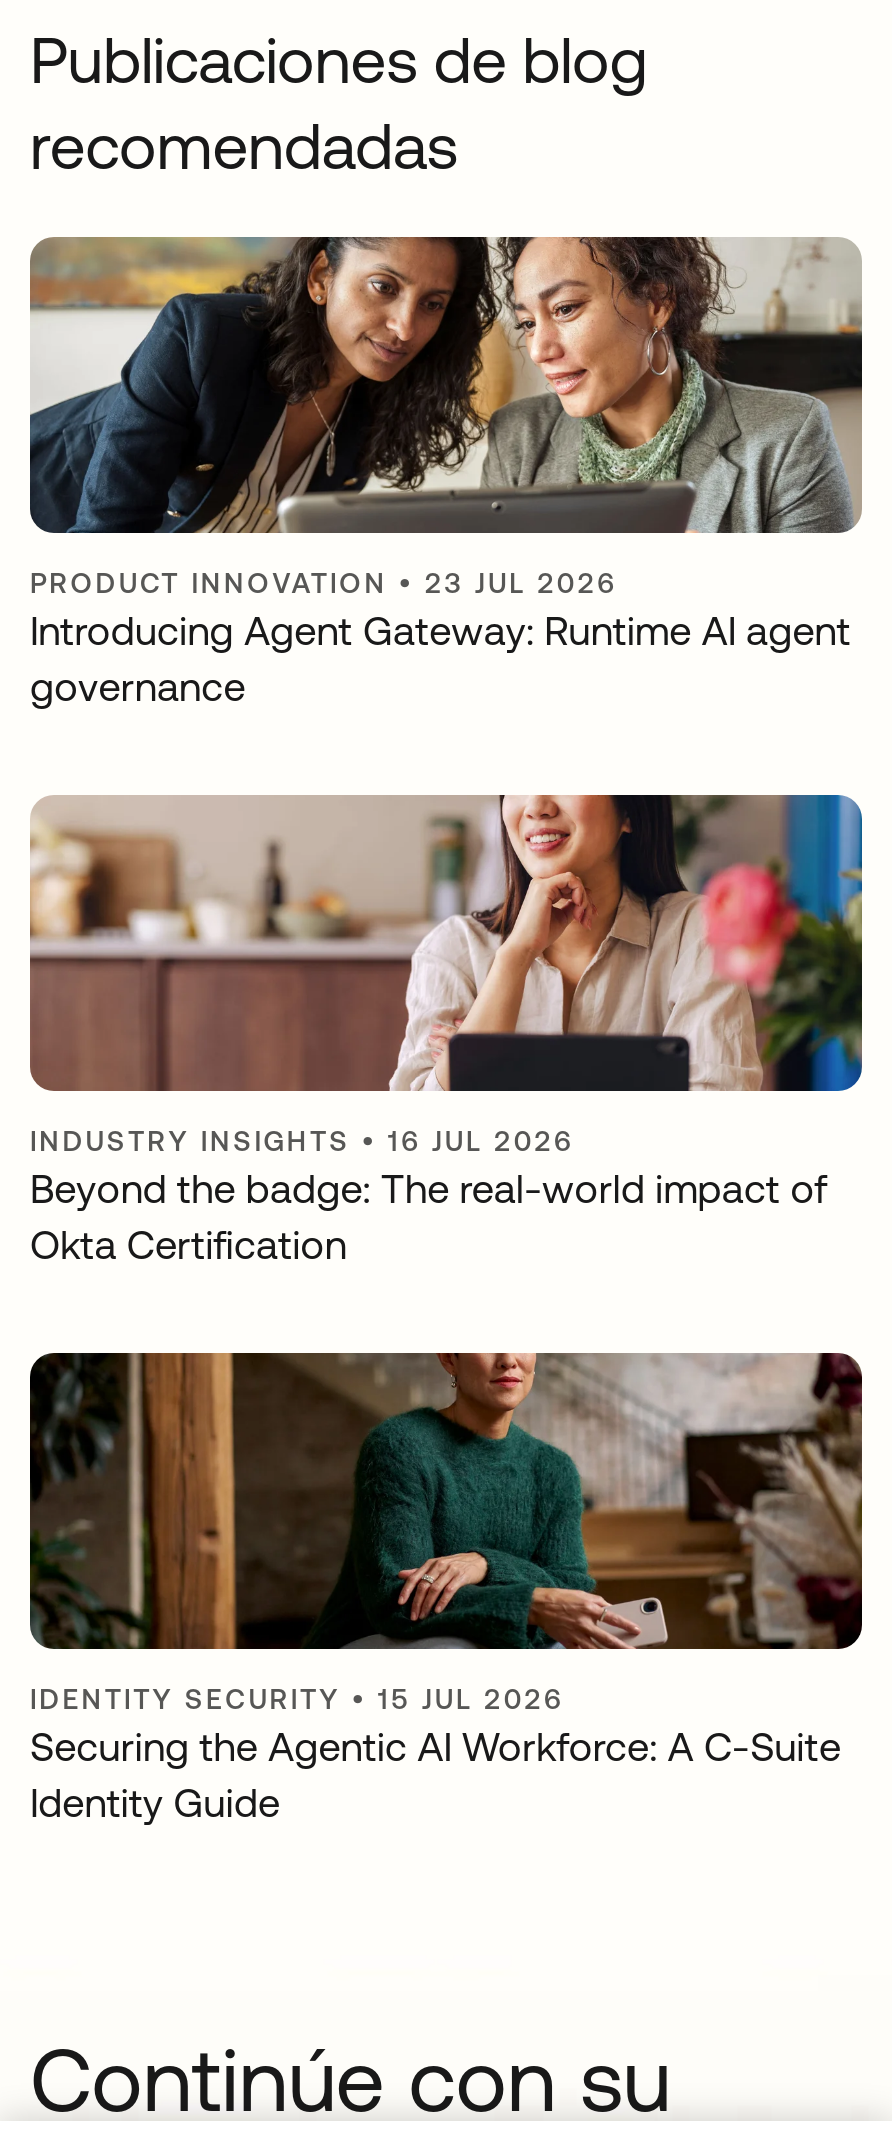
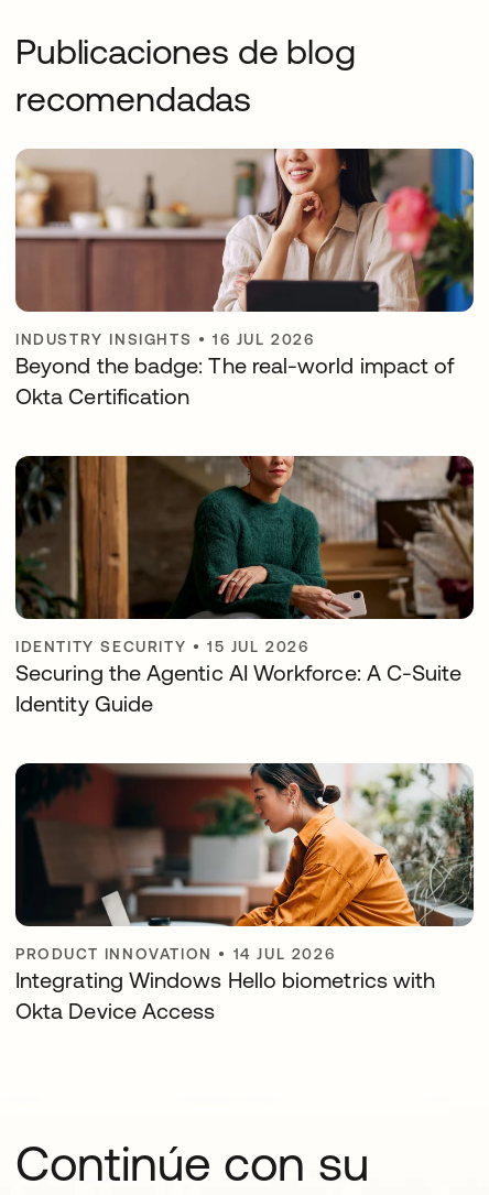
- [image]
- PRODUCT INNOVATION • 23 JUL 2026
- Introducing Agent Gateway: Runtime AI agent
- governance

moved up: [image] | INDUSTRY INSIGHTS • 16 JUL 2026 | Beyond the badge: The real-world impact of | Okta Certification | IDENTITY SECURITY • 15 JUL 2026 | Securing the Agentic AI Workforce: A C-Suite | Identity Guide

+ [image]
+ PRODUCT INNOVATION • 14 JUL 2026
+ Integrating Windows Hello biometrics with
+ Okta Device Access
